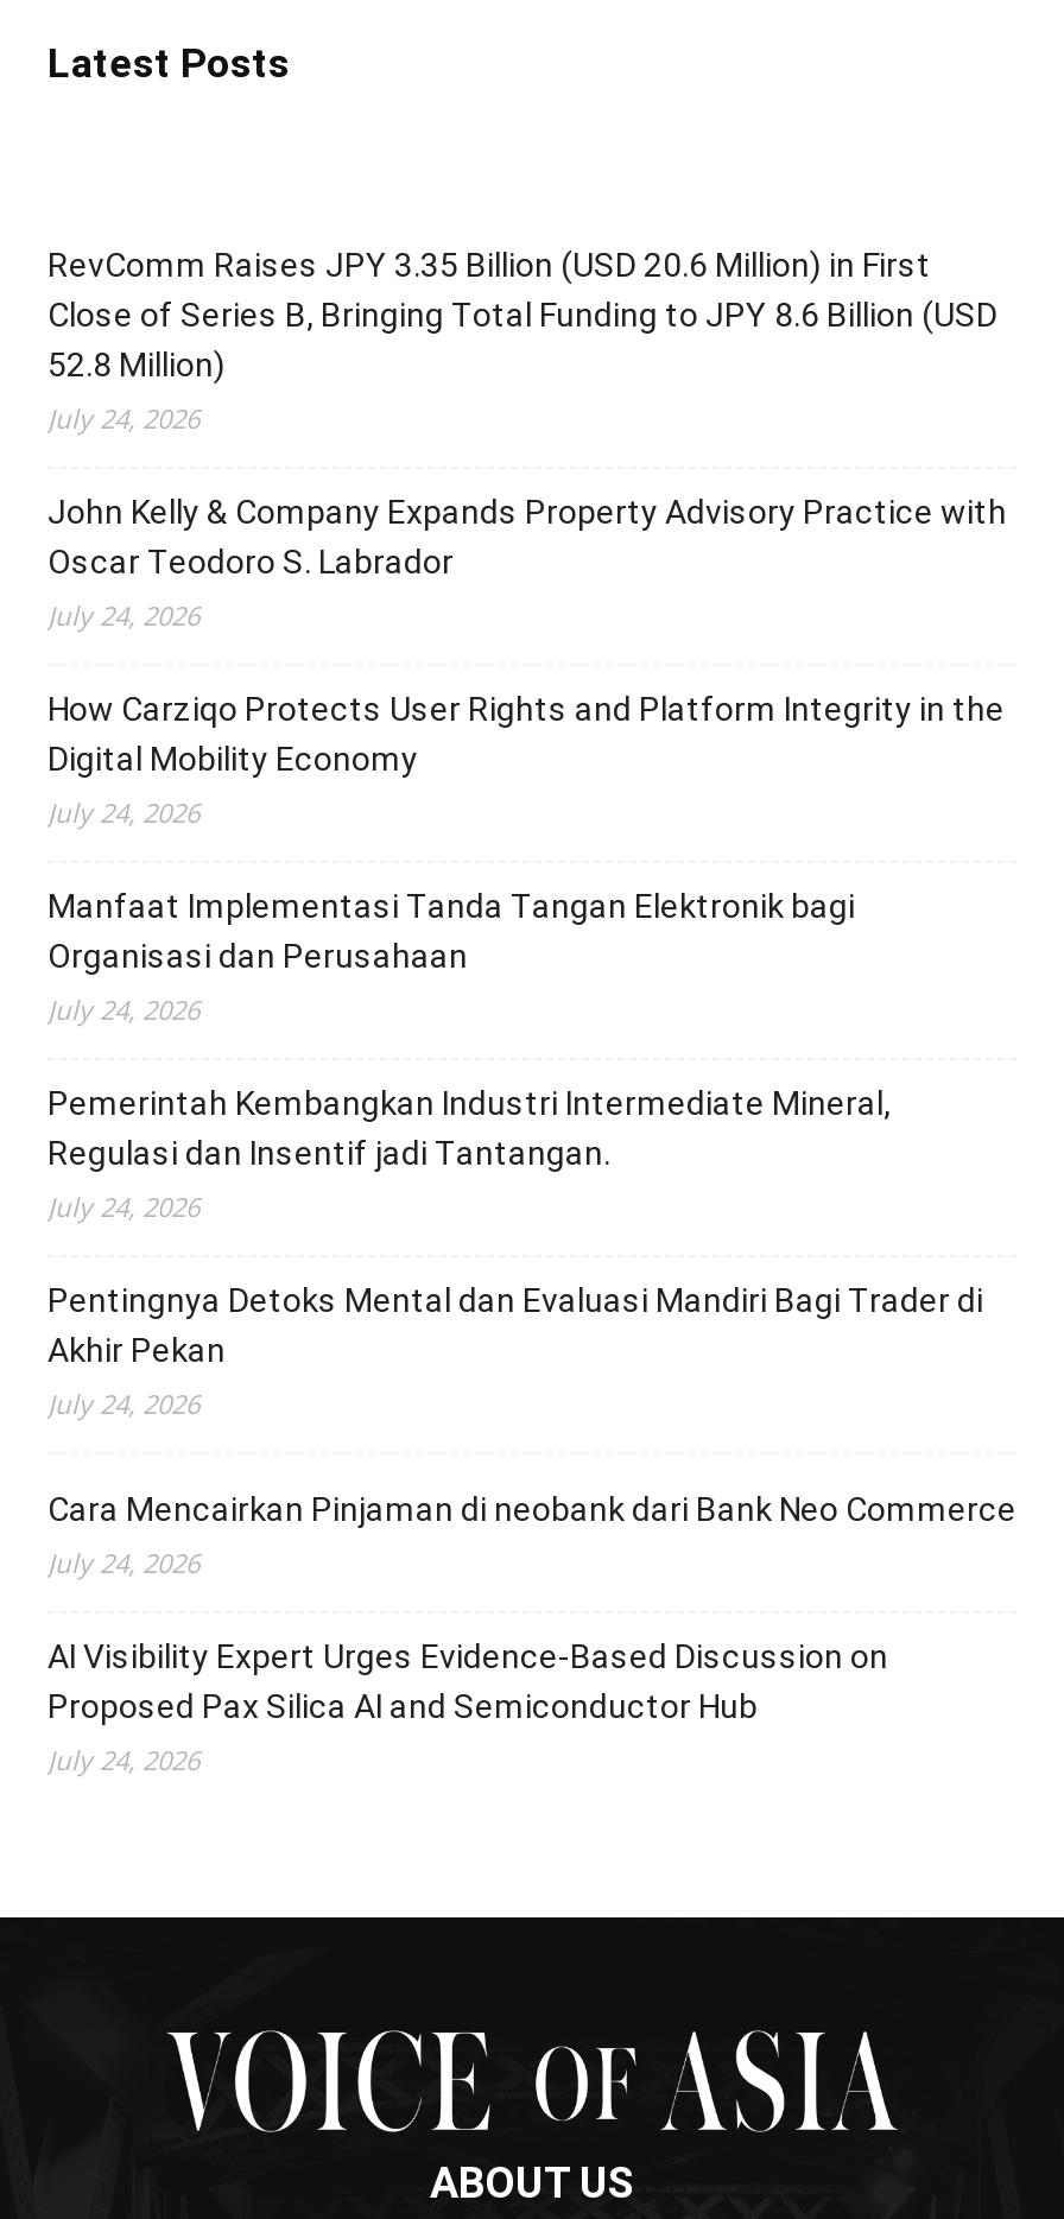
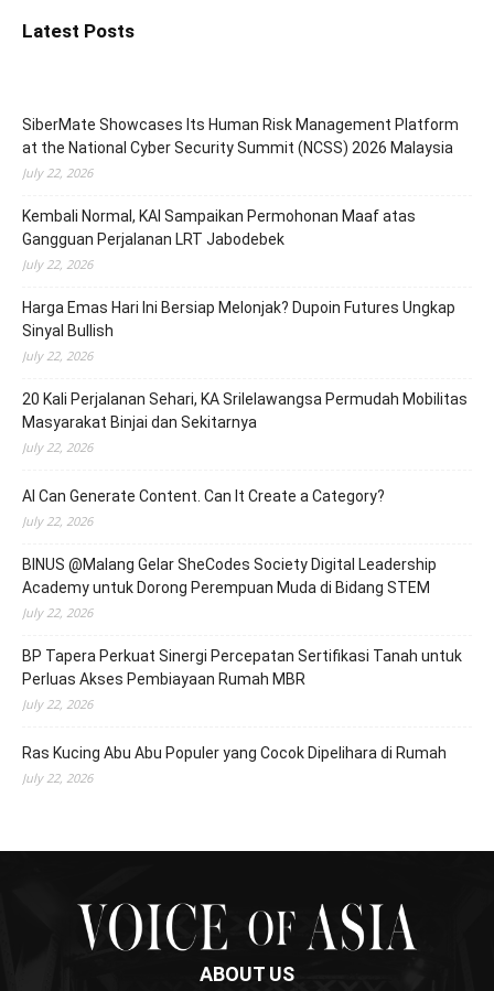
- RevComm Raises JPY 3.35 Billion (USD 20.6 Million) in First
- Close of Series B, Bringing Total Funding to JPY 8.6 Billion (USD
- 52.8 Million)
- July 24, 2026
+ SiberMate Showcases Its Human Risk Management Platform
+ at the National Cyber Security Summit (NCSS) 2026 Malaysia
+ July 22, 2026

- John Kelly & Company Expands Property Advisory Practice with
- Oscar Teodoro S. Labrador
- July 24, 2026
+ Kembali Normal, KAI Sampaikan Permohonan Maaf atas
+ Gangguan Perjalanan LRT Jabodebek
+ July 22, 2026

- How Carziqo Protects User Rights and Platform Integrity in the
- Digital Mobility Economy
- July 24, 2026
+ Harga Emas Hari Ini Bersiap Melonjak? Dupoin Futures Ungkap
+ Sinyal Bullish
+ July 22, 2026

- Manfaat Implementasi Tanda Tangan Elektronik bagi
- Organisasi dan Perusahaan
- July 24, 2026
+ 20 Kali Perjalanan Sehari, KA Srilelawangsa Permudah Mobilitas
+ Masyarakat Binjai dan Sekitarnya
+ July 22, 2026

- Pemerintah Kembangkan Industri Intermediate Mineral,
- Regulasi dan Insentif jadi Tantangan.
- July 24, 2026
+ AI Can Generate Content. Can It Create a Category?
+ July 22, 2026

- Pentingnya Detoks Mental dan Evaluasi Mandiri Bagi Trader di
- Akhir Pekan
- July 24, 2026
+ BINUS @Malang Gelar SheCodes Society Digital Leadership
+ Academy untuk Dorong Perempuan Muda di Bidang STEM
+ July 22, 2026

- Cara Mencairkan Pinjaman di neobank dari Bank Neo Commerce
- July 24, 2026
+ BP Tapera Perkuat Sinergi Percepatan Sertifikasi Tanah untuk
+ Perluas Akses Pembiayaan Rumah MBR
+ July 22, 2026

- AI Visibility Expert Urges Evidence-Based Discussion on
- Proposed Pax Silica AI and Semiconductor Hub
- July 24, 2026
+ Ras Kucing Abu Abu Populer yang Cocok Dipelihara di Rumah
+ July 22, 2026
